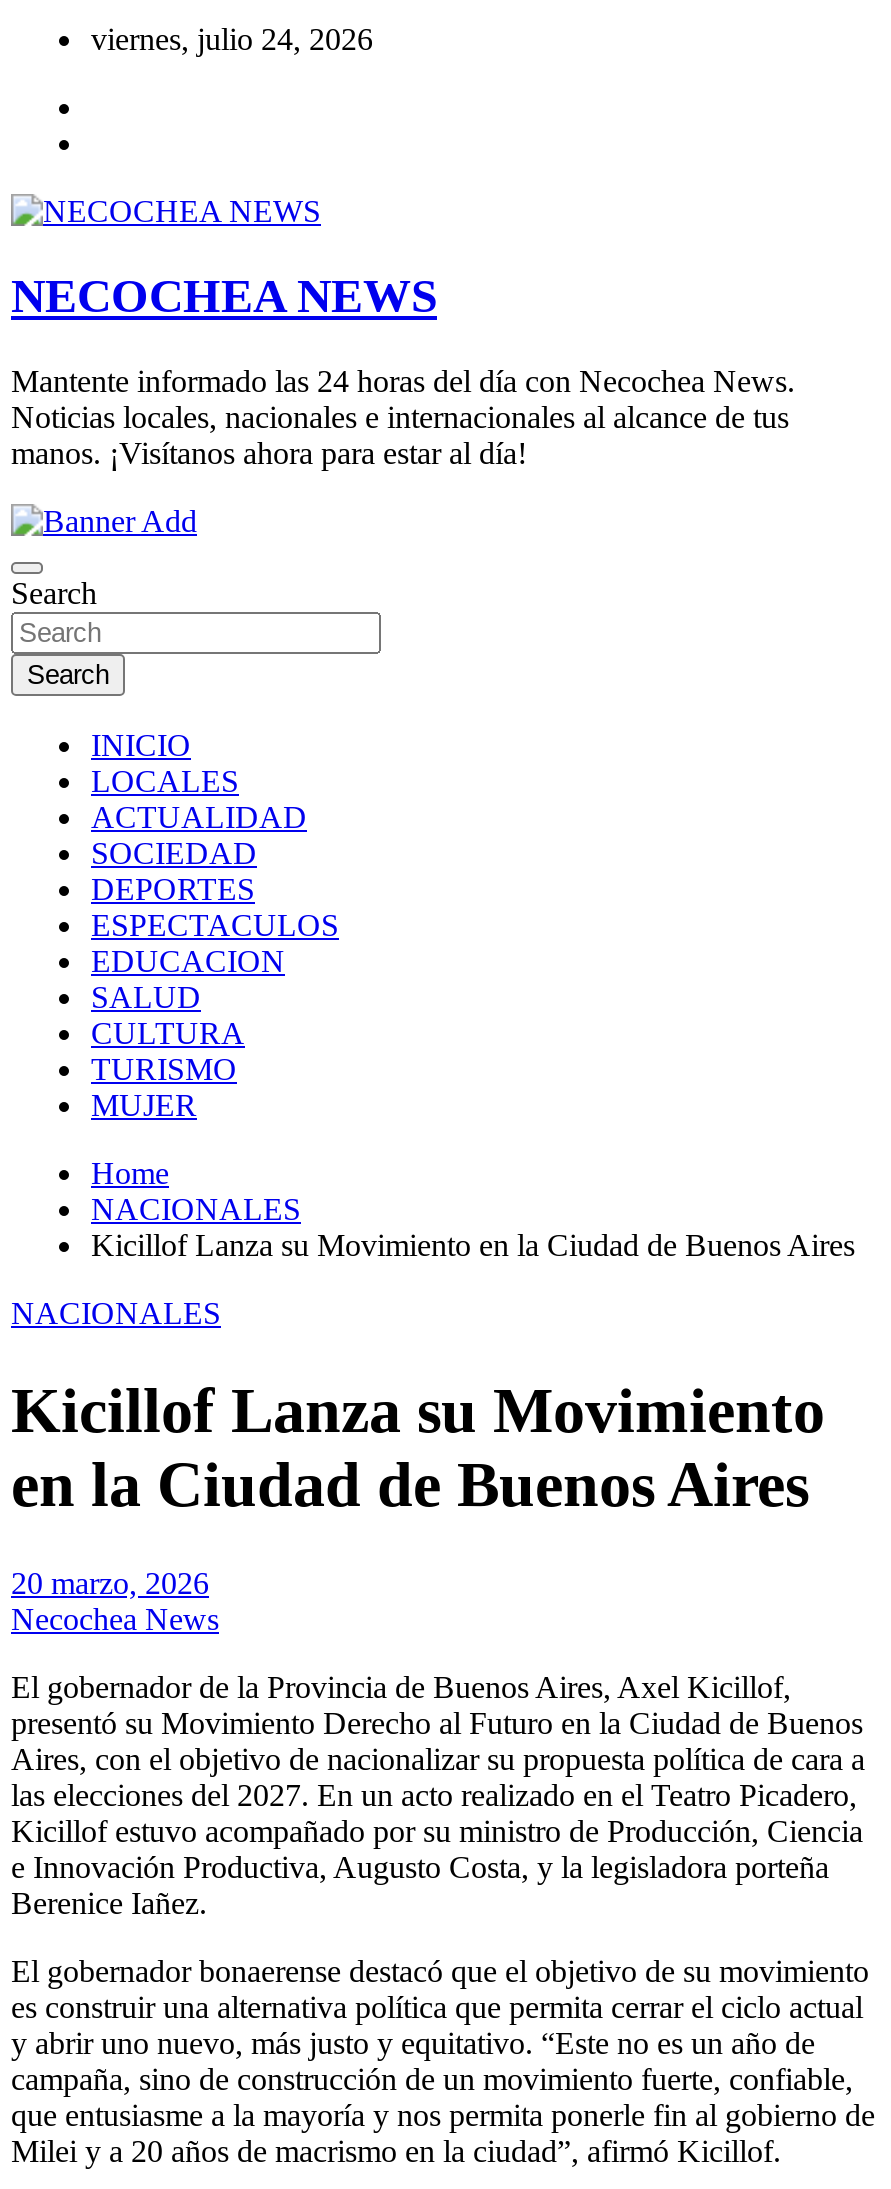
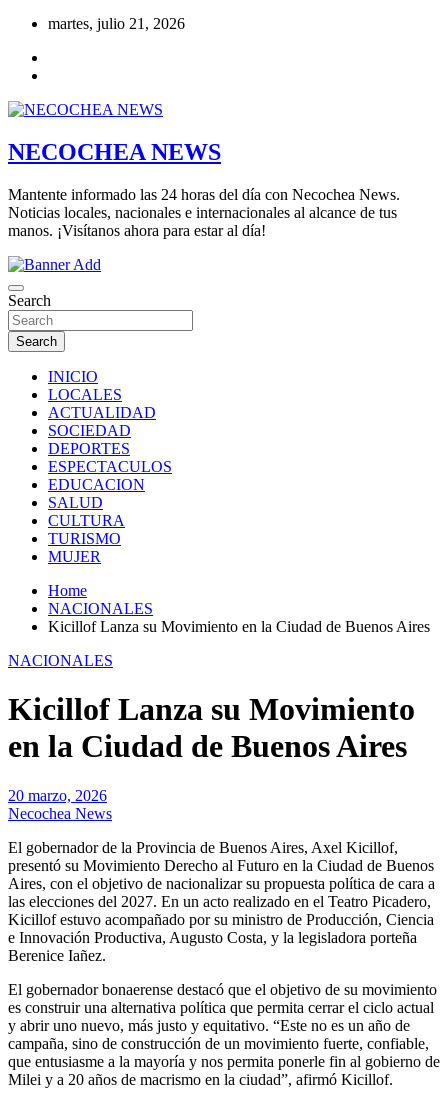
- viernes, julio 24, 2026
+ martes, julio 21, 2026
